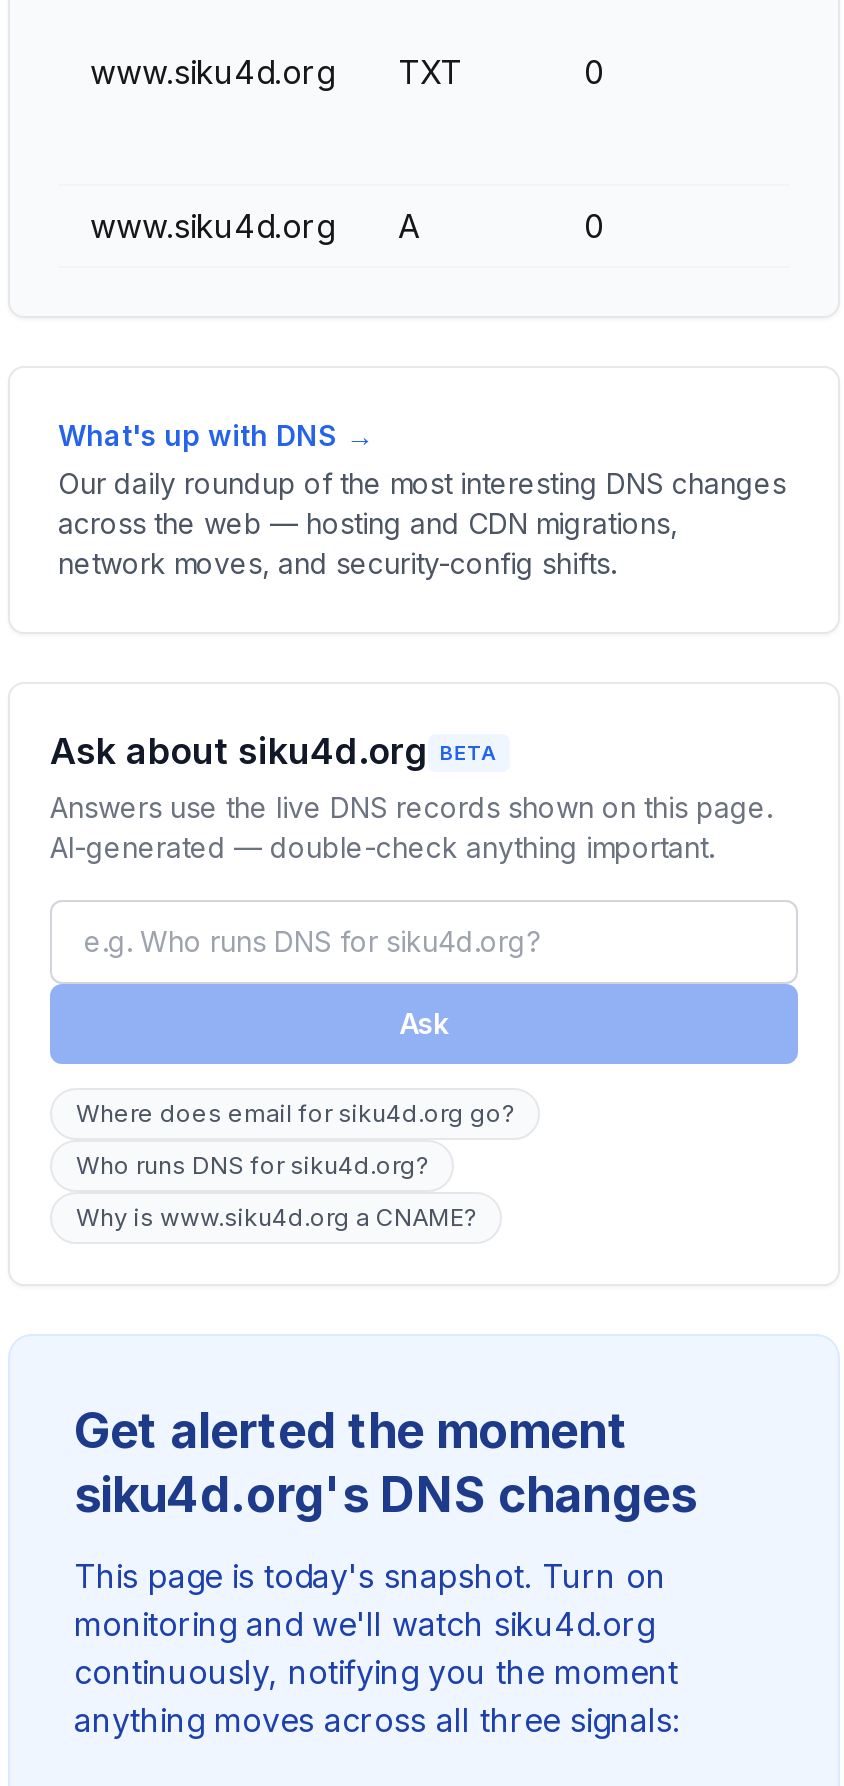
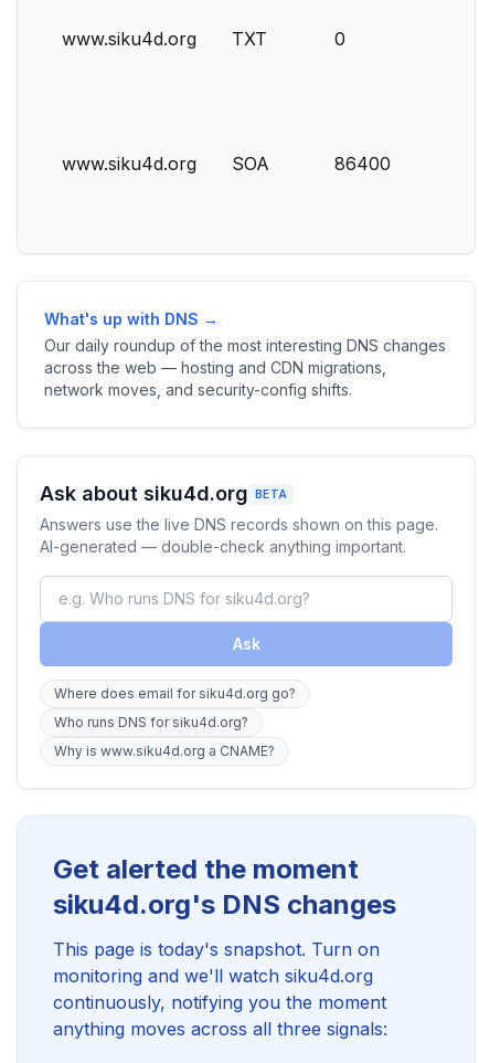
- A
- 0
+ SOA
+ 86400
